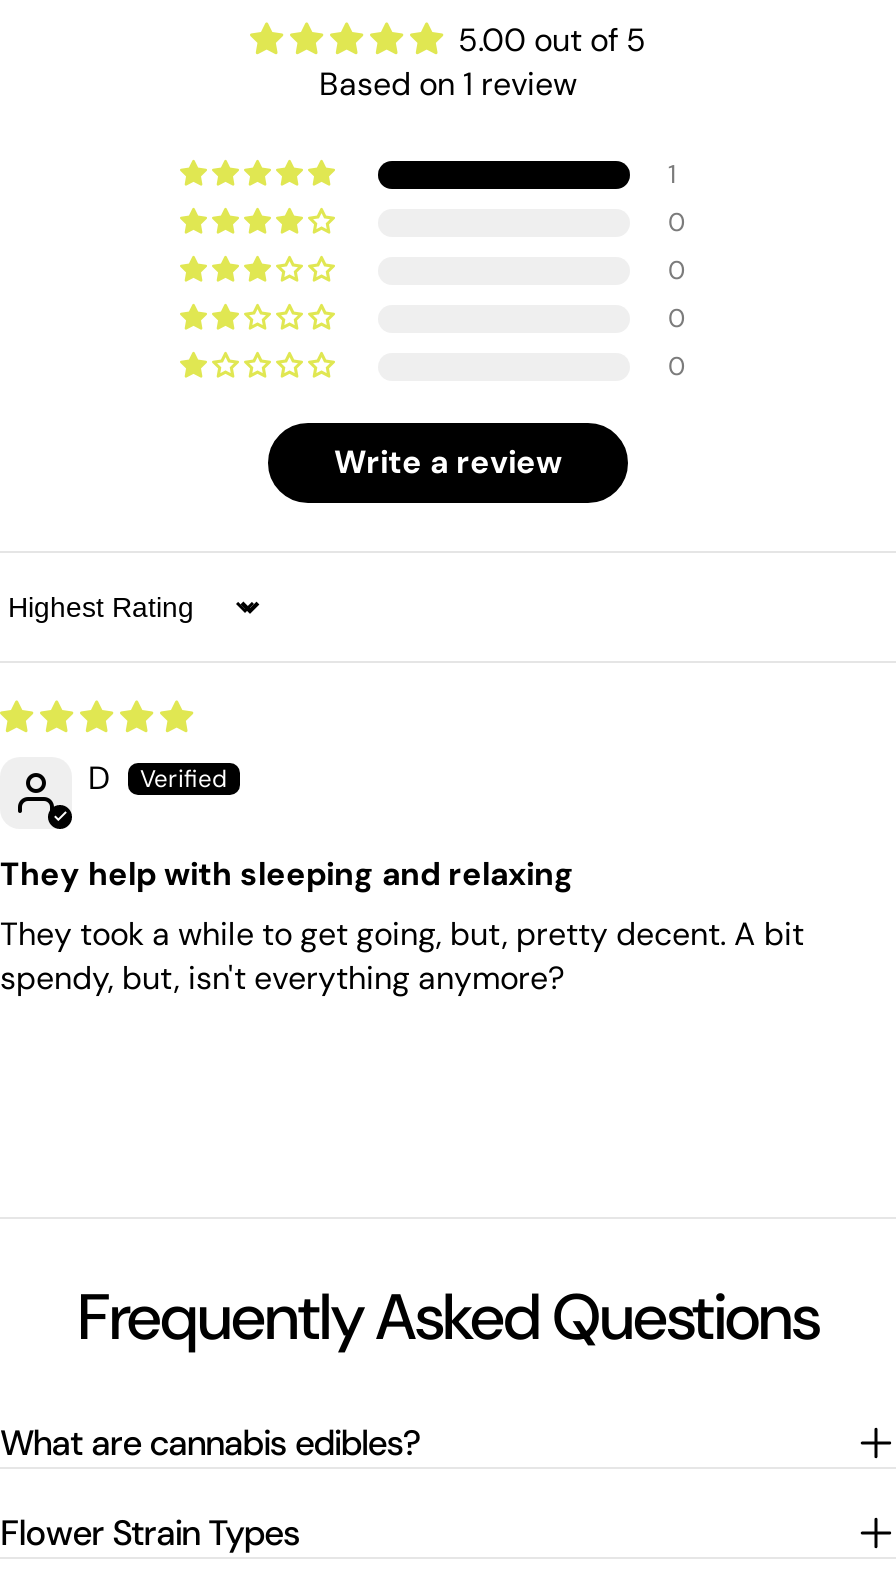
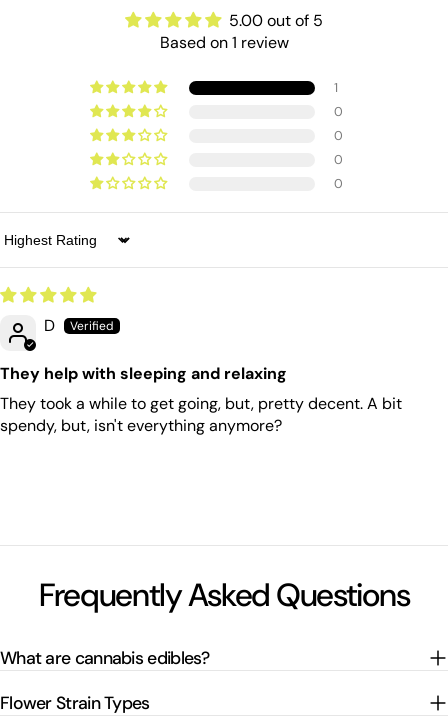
- Write a review
